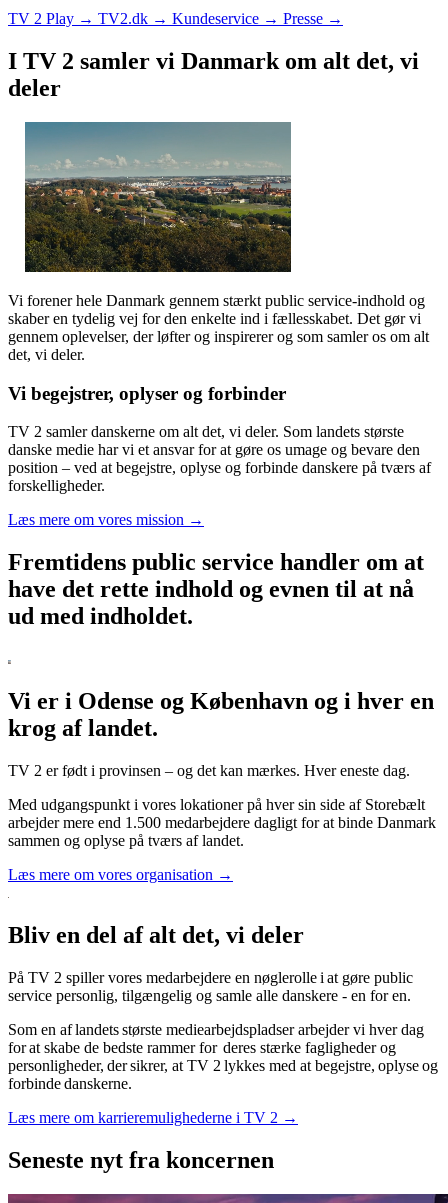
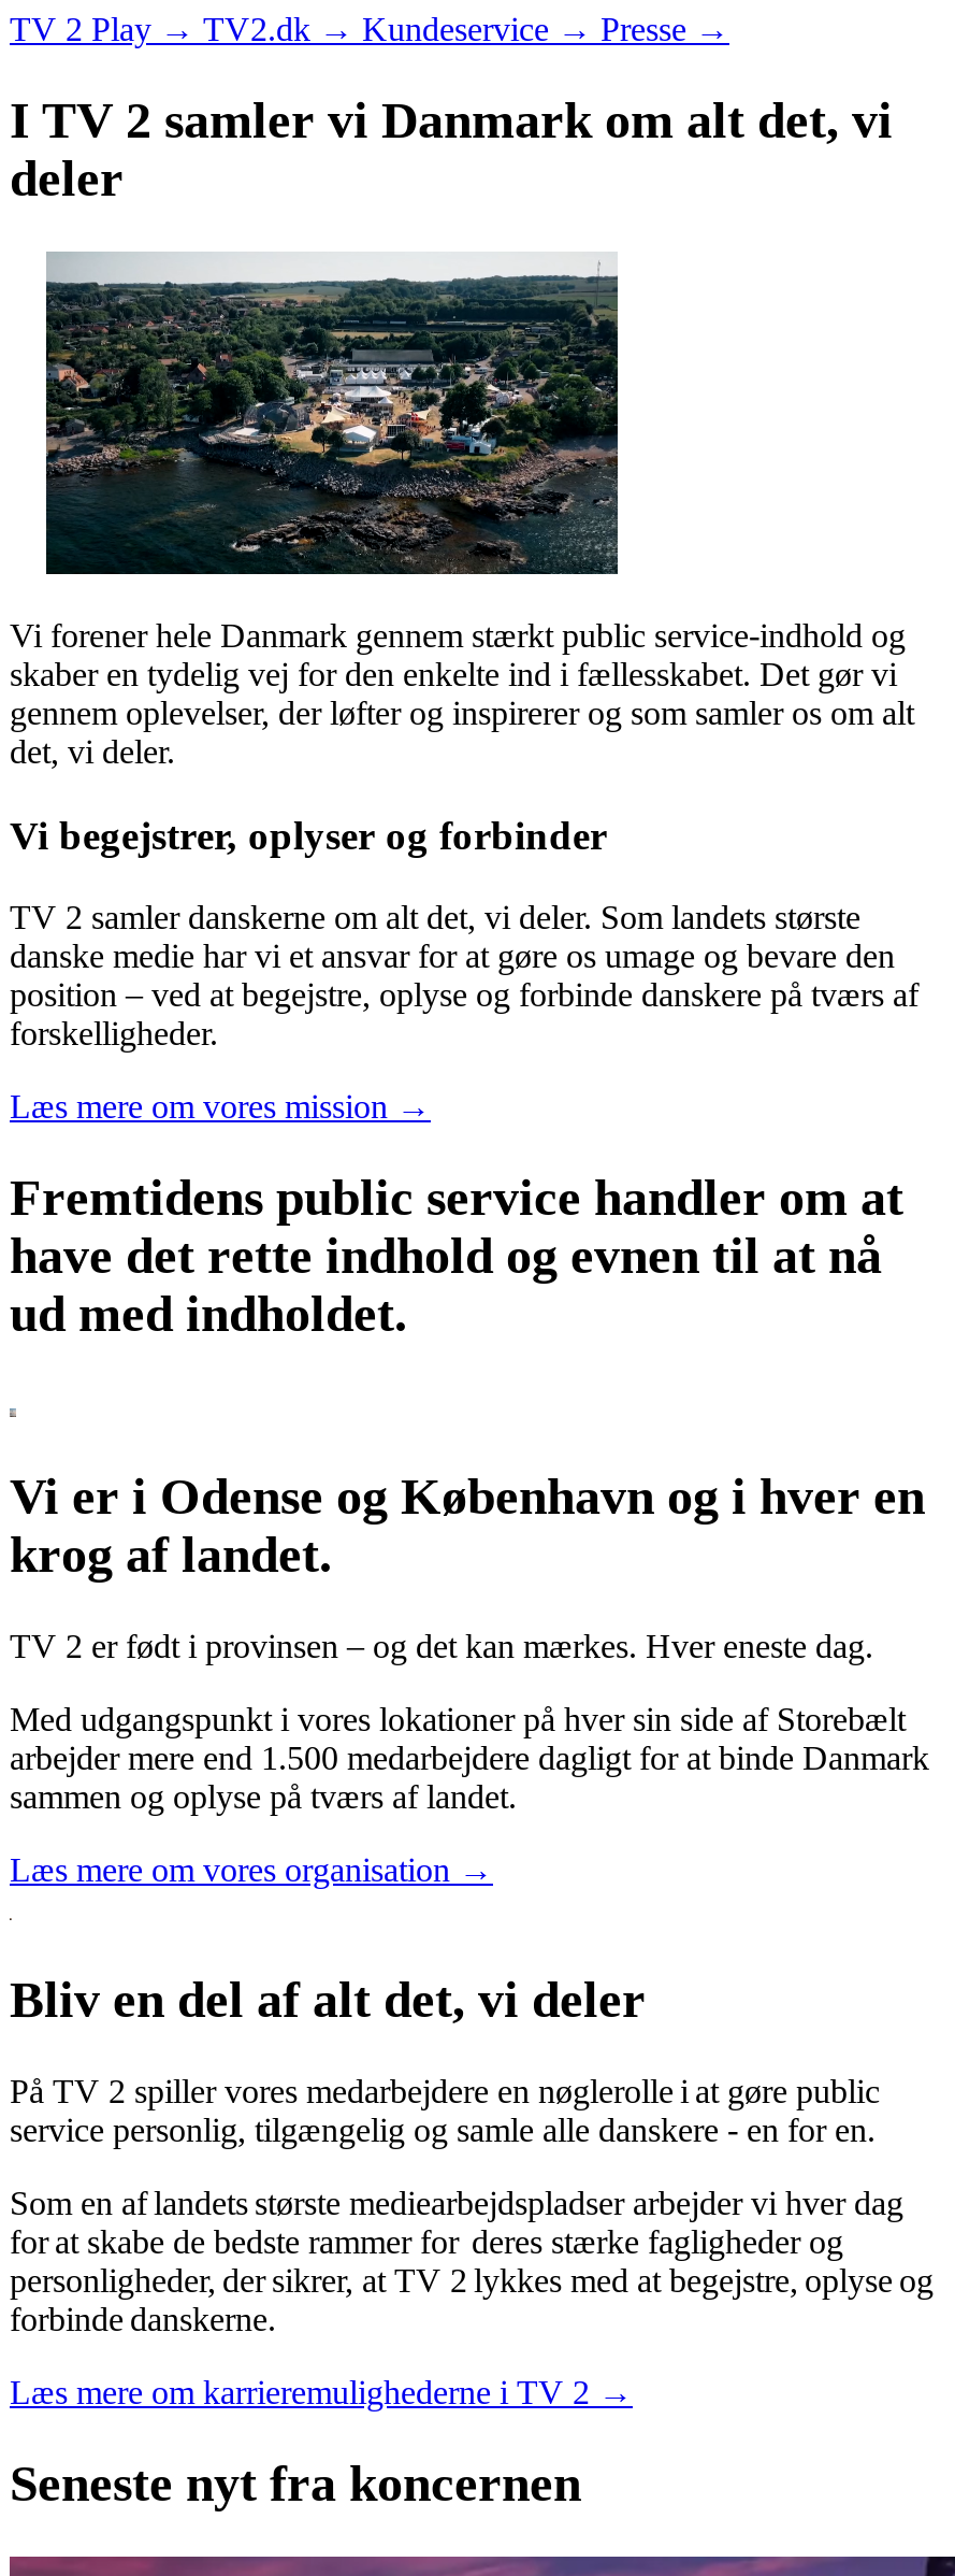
- [image]
+ [image]
